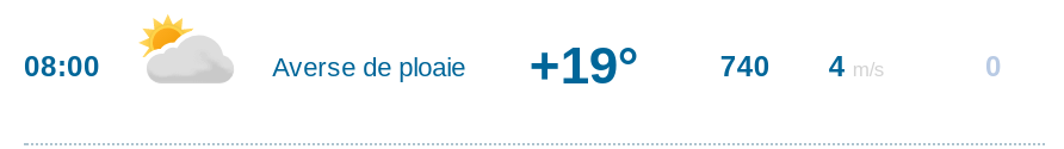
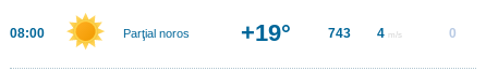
- [image]
- Averse de ploaie
+ [image]
+ Parţial noros

- 740
+ 743
